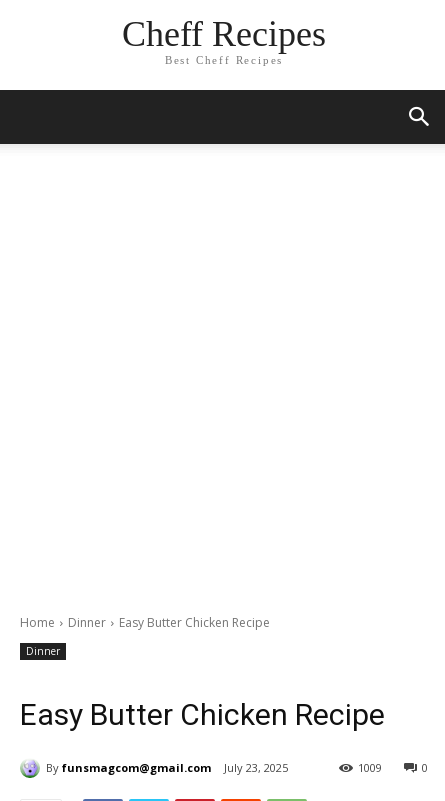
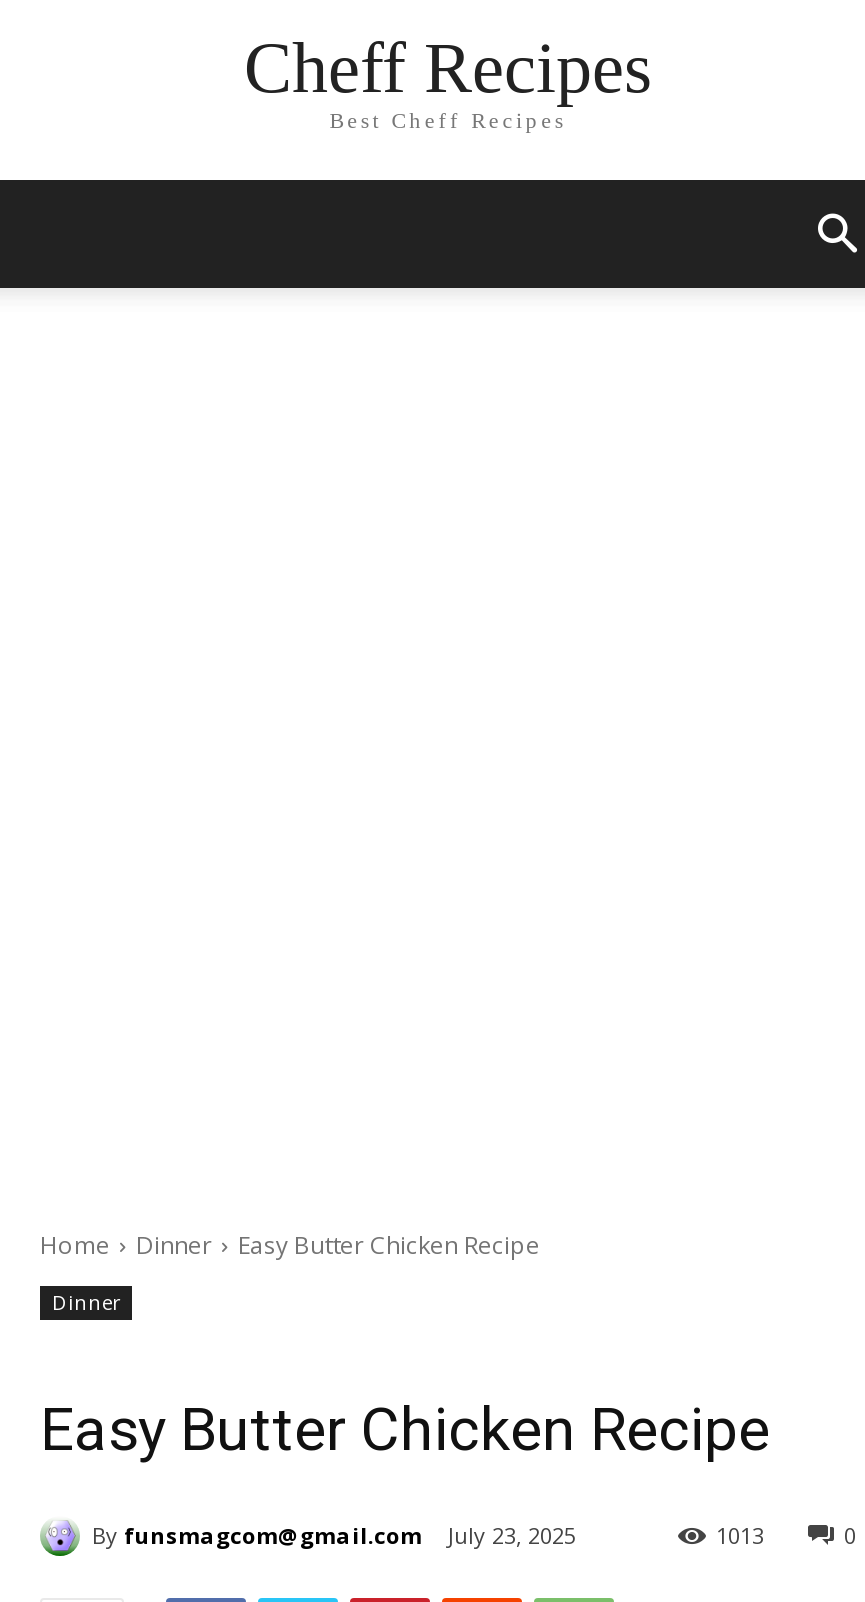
- 1009
+ 1013
